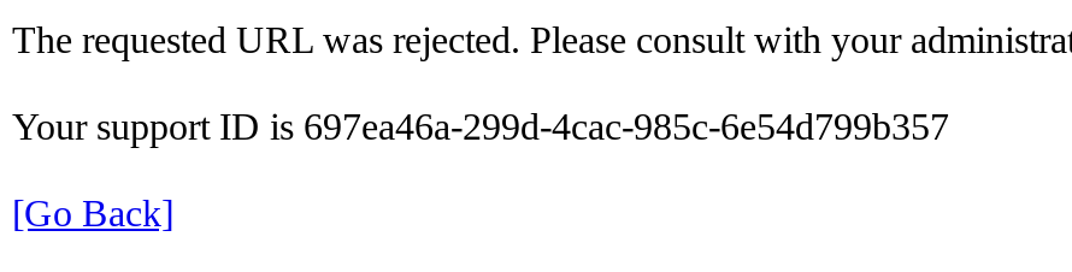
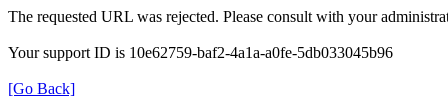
- Your support ID is 697ea46a-299d-4cac-985c-6e54d799b357
+ Your support ID is 10e62759-baf2-4a1a-a0fe-5db033045b96
